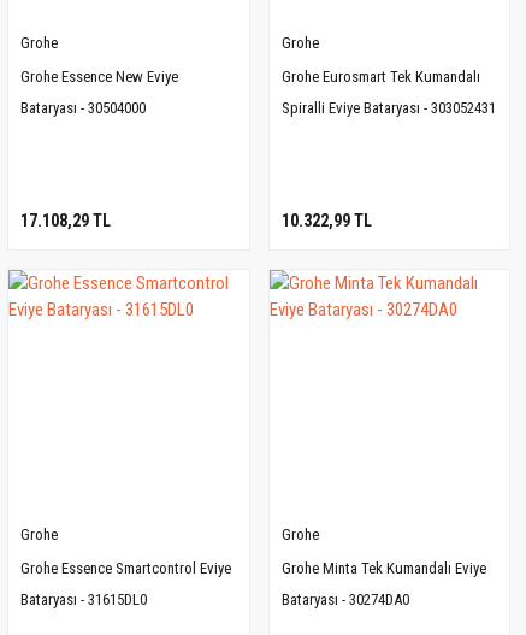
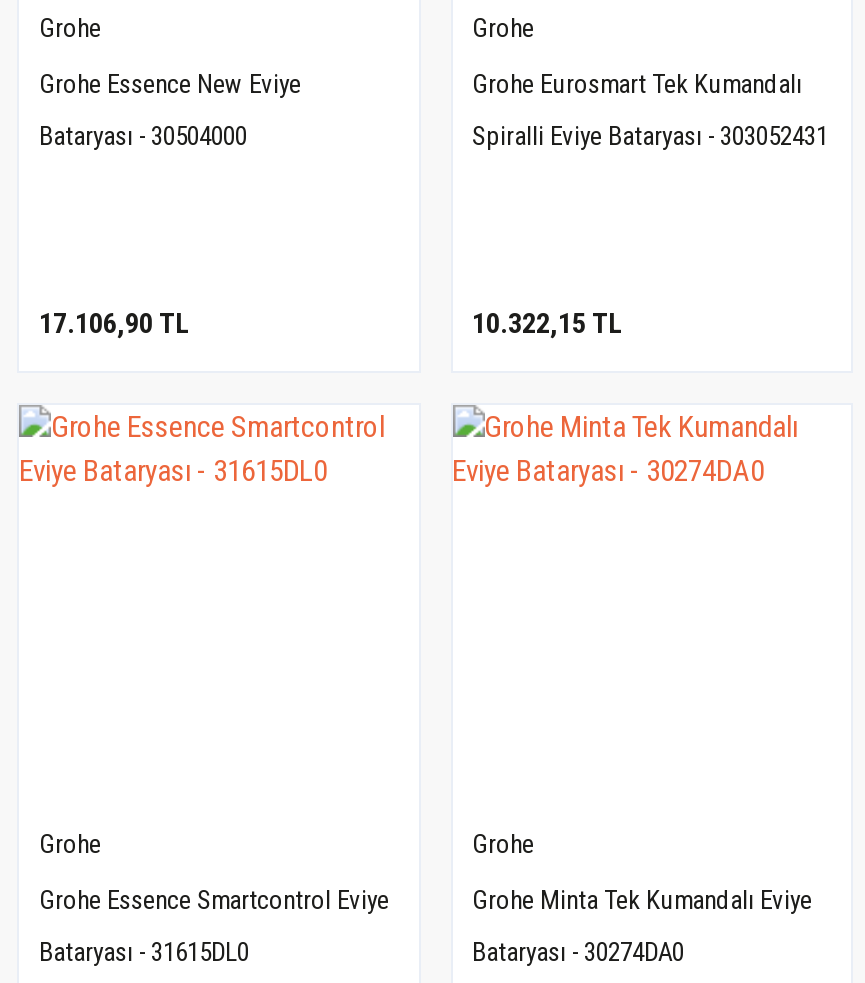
- 17.108,29 TL
+ 17.106,90 TL

- 10.322,99 TL
+ 10.322,15 TL
